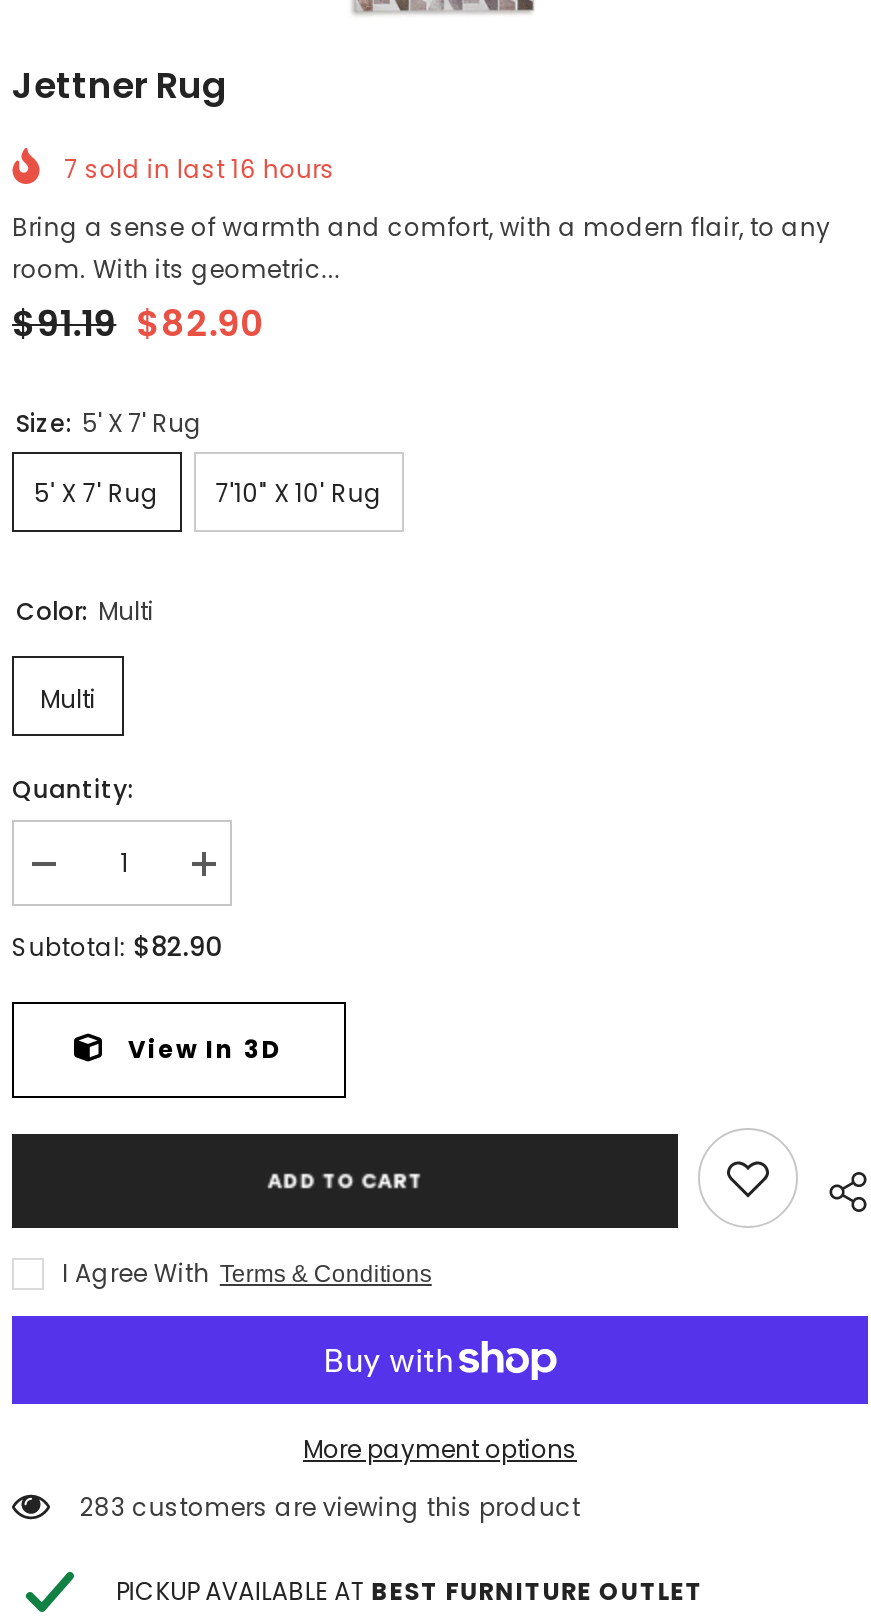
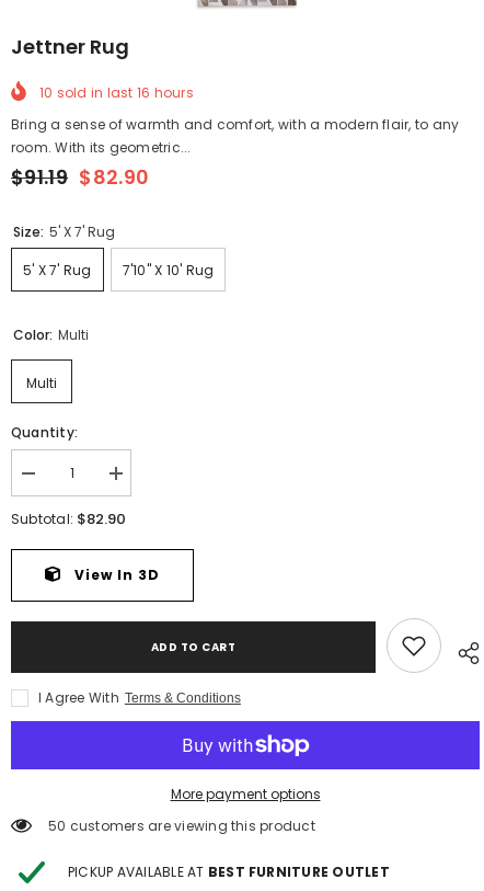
- 7 sold in last 16 hours
+ 10 sold in last 16 hours

- 283 customers are viewing this product
+ 50 customers are viewing this product
